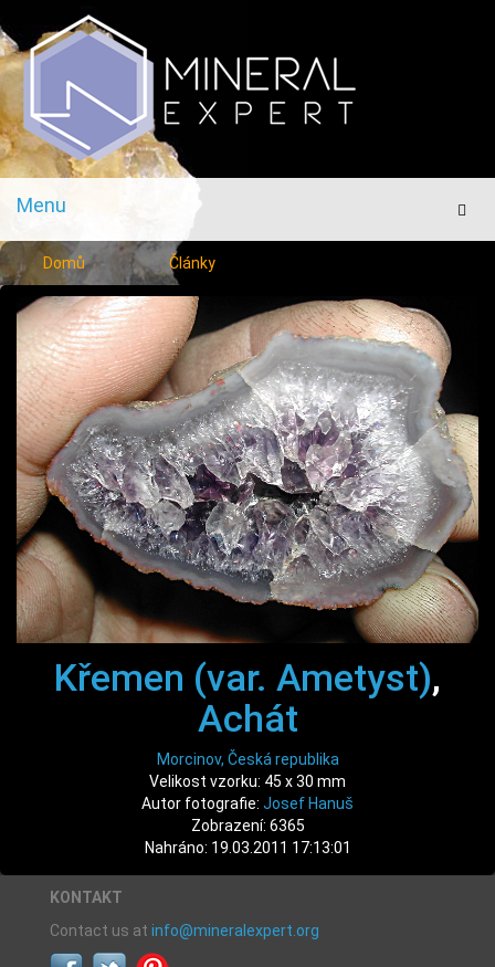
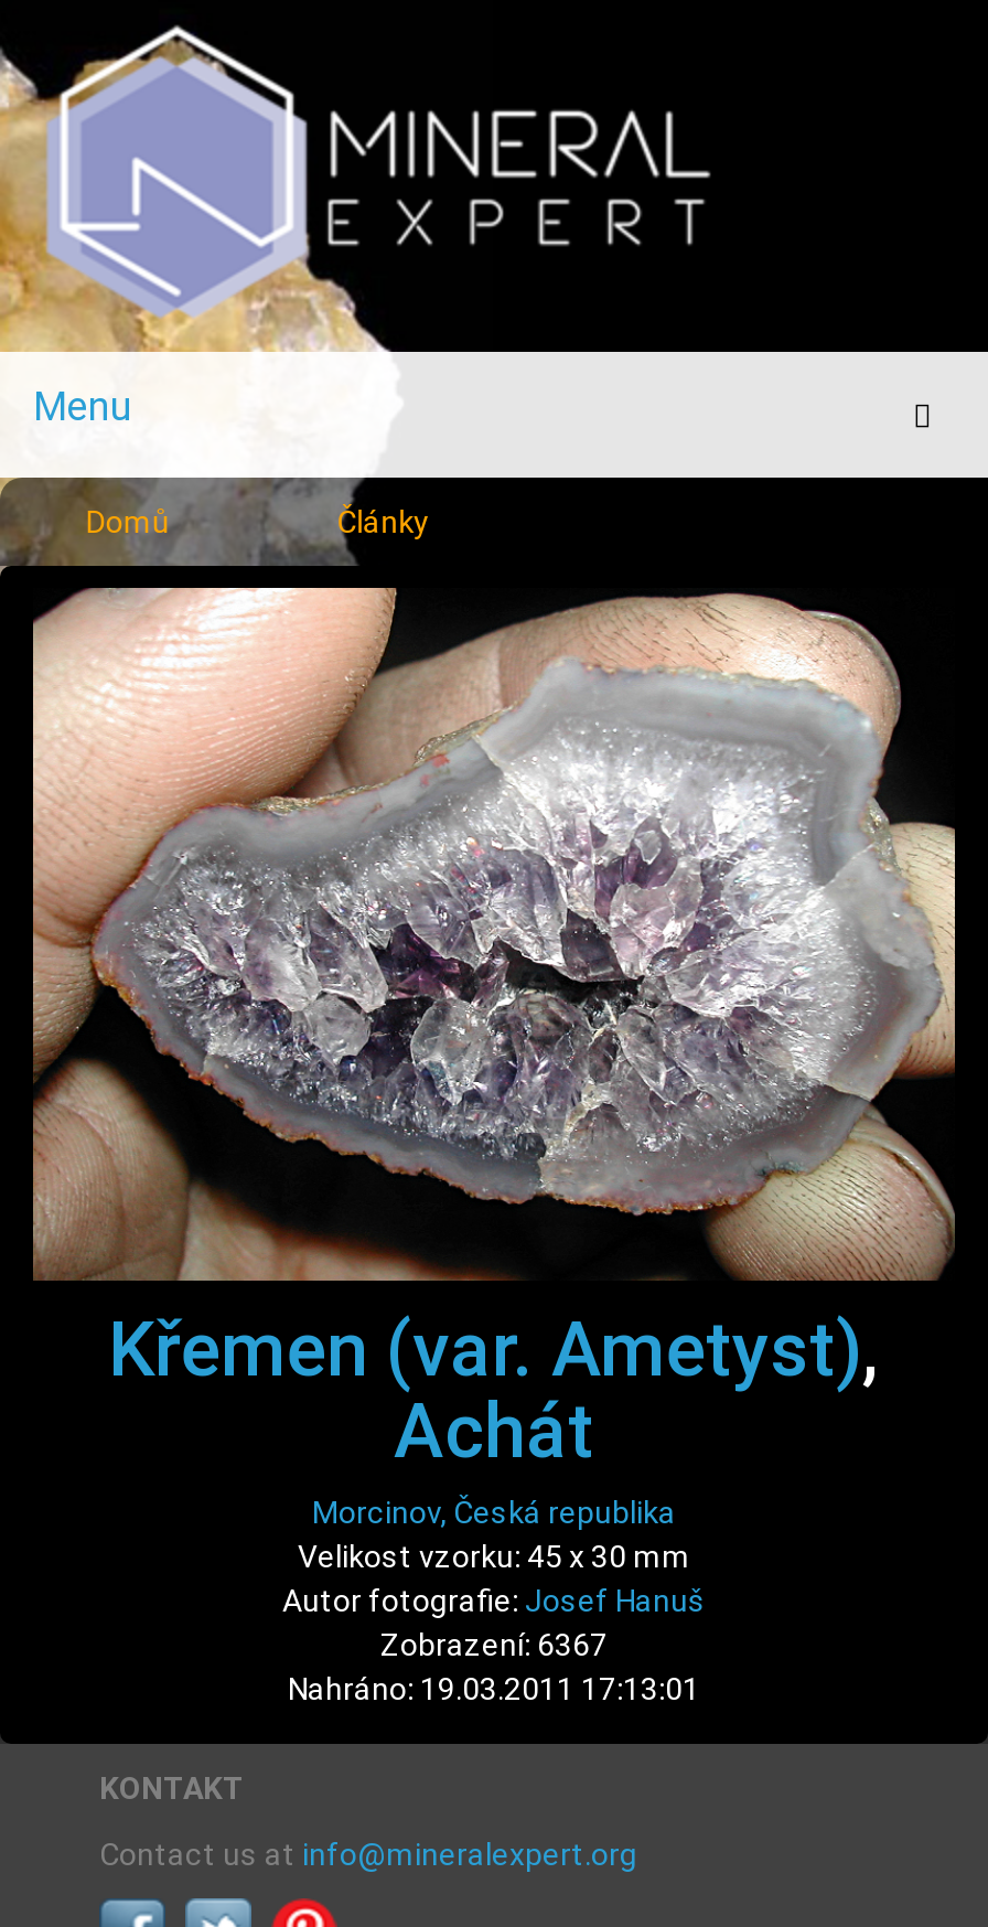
- Zobrazení: 6365
+ Zobrazení: 6367
